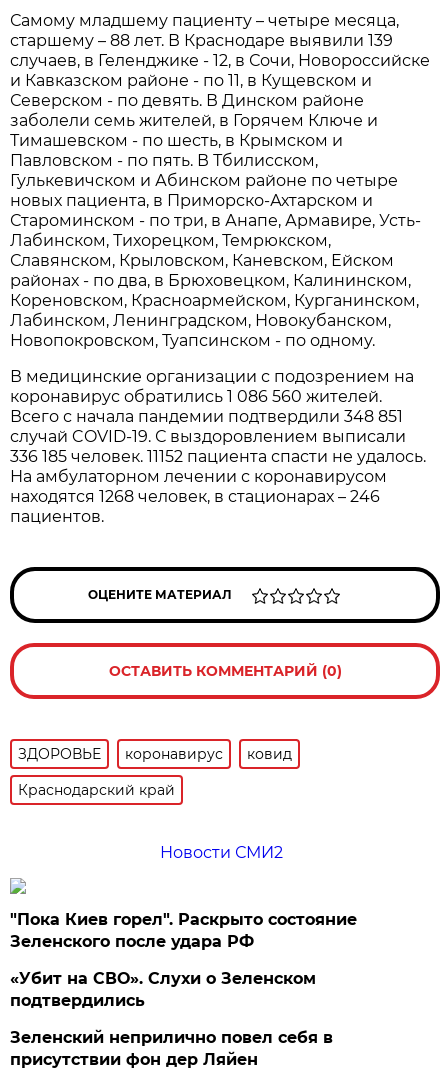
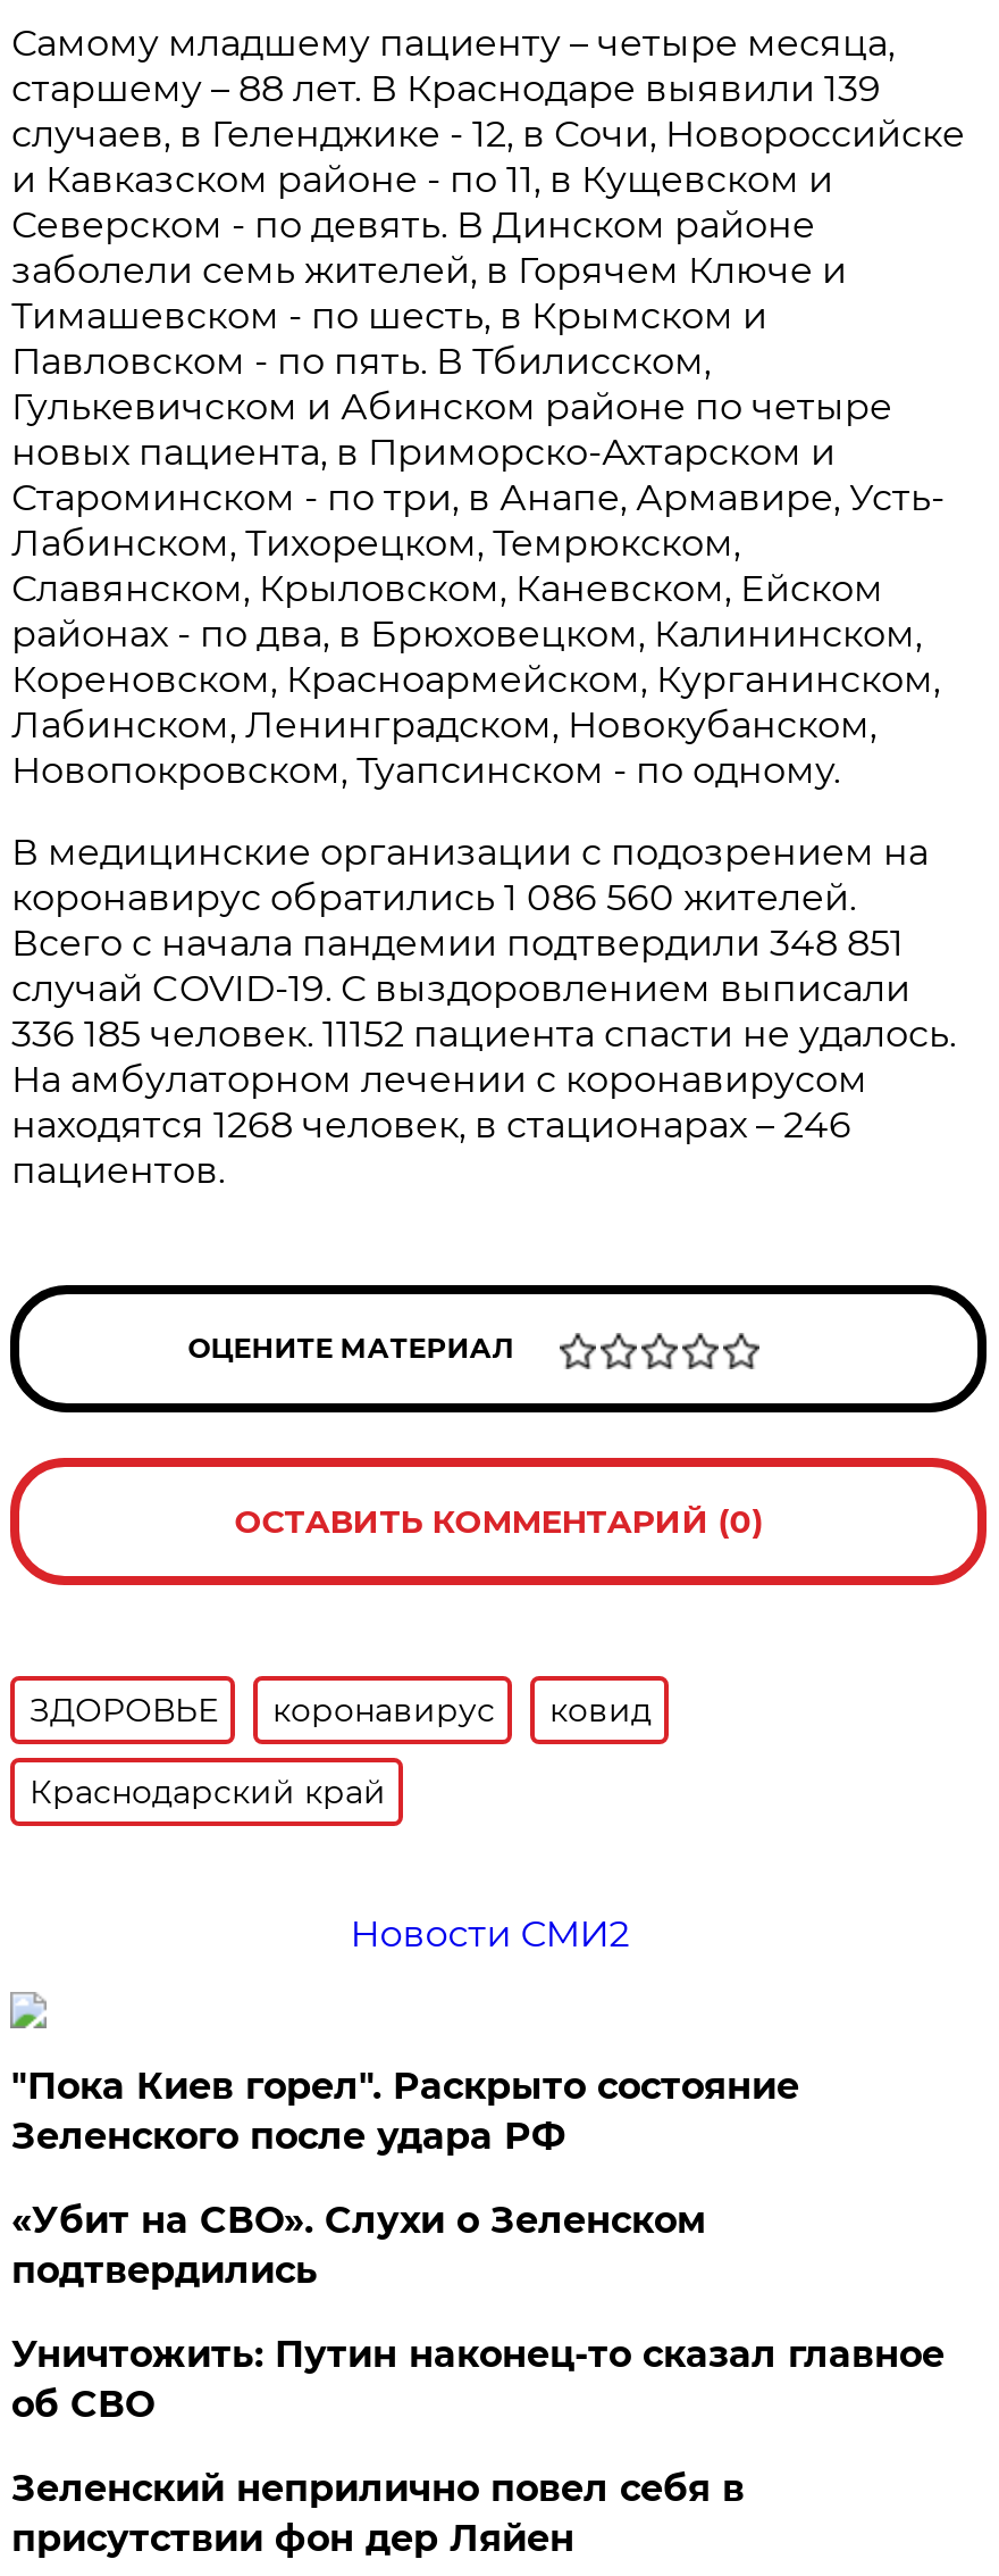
+ Уничтожить: Путин наконец-то сказал главное
+ об СВО
